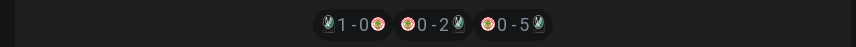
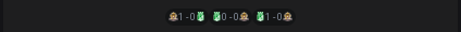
- 0 - 2
- 0 - 5
+ 0 - 0
+ 1 - 0
